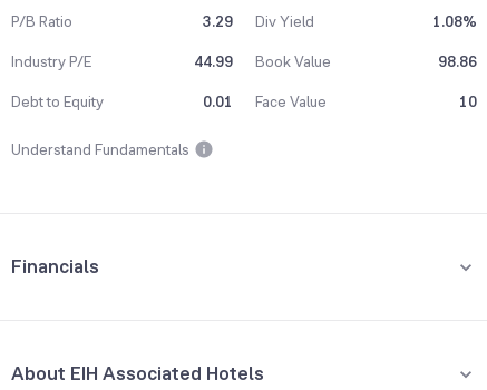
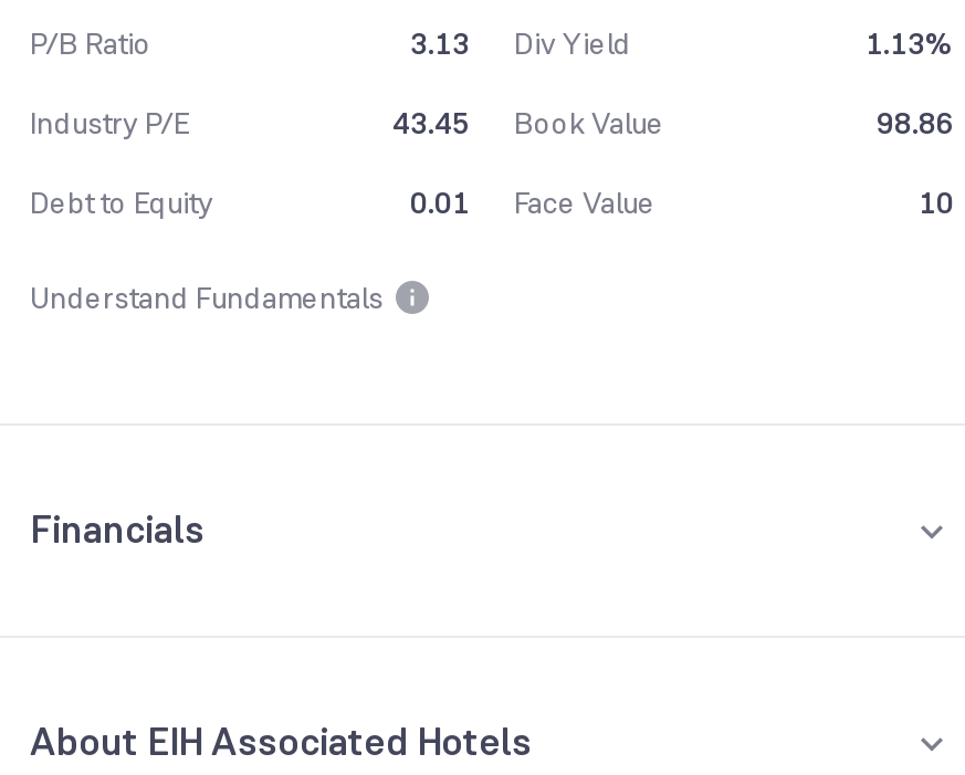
- 3.29 Div Yield
+ 3.13 Div Yield

- 1.08%
+ 1.13%

- 44.99 Book Value
+ 43.45 Book Value
